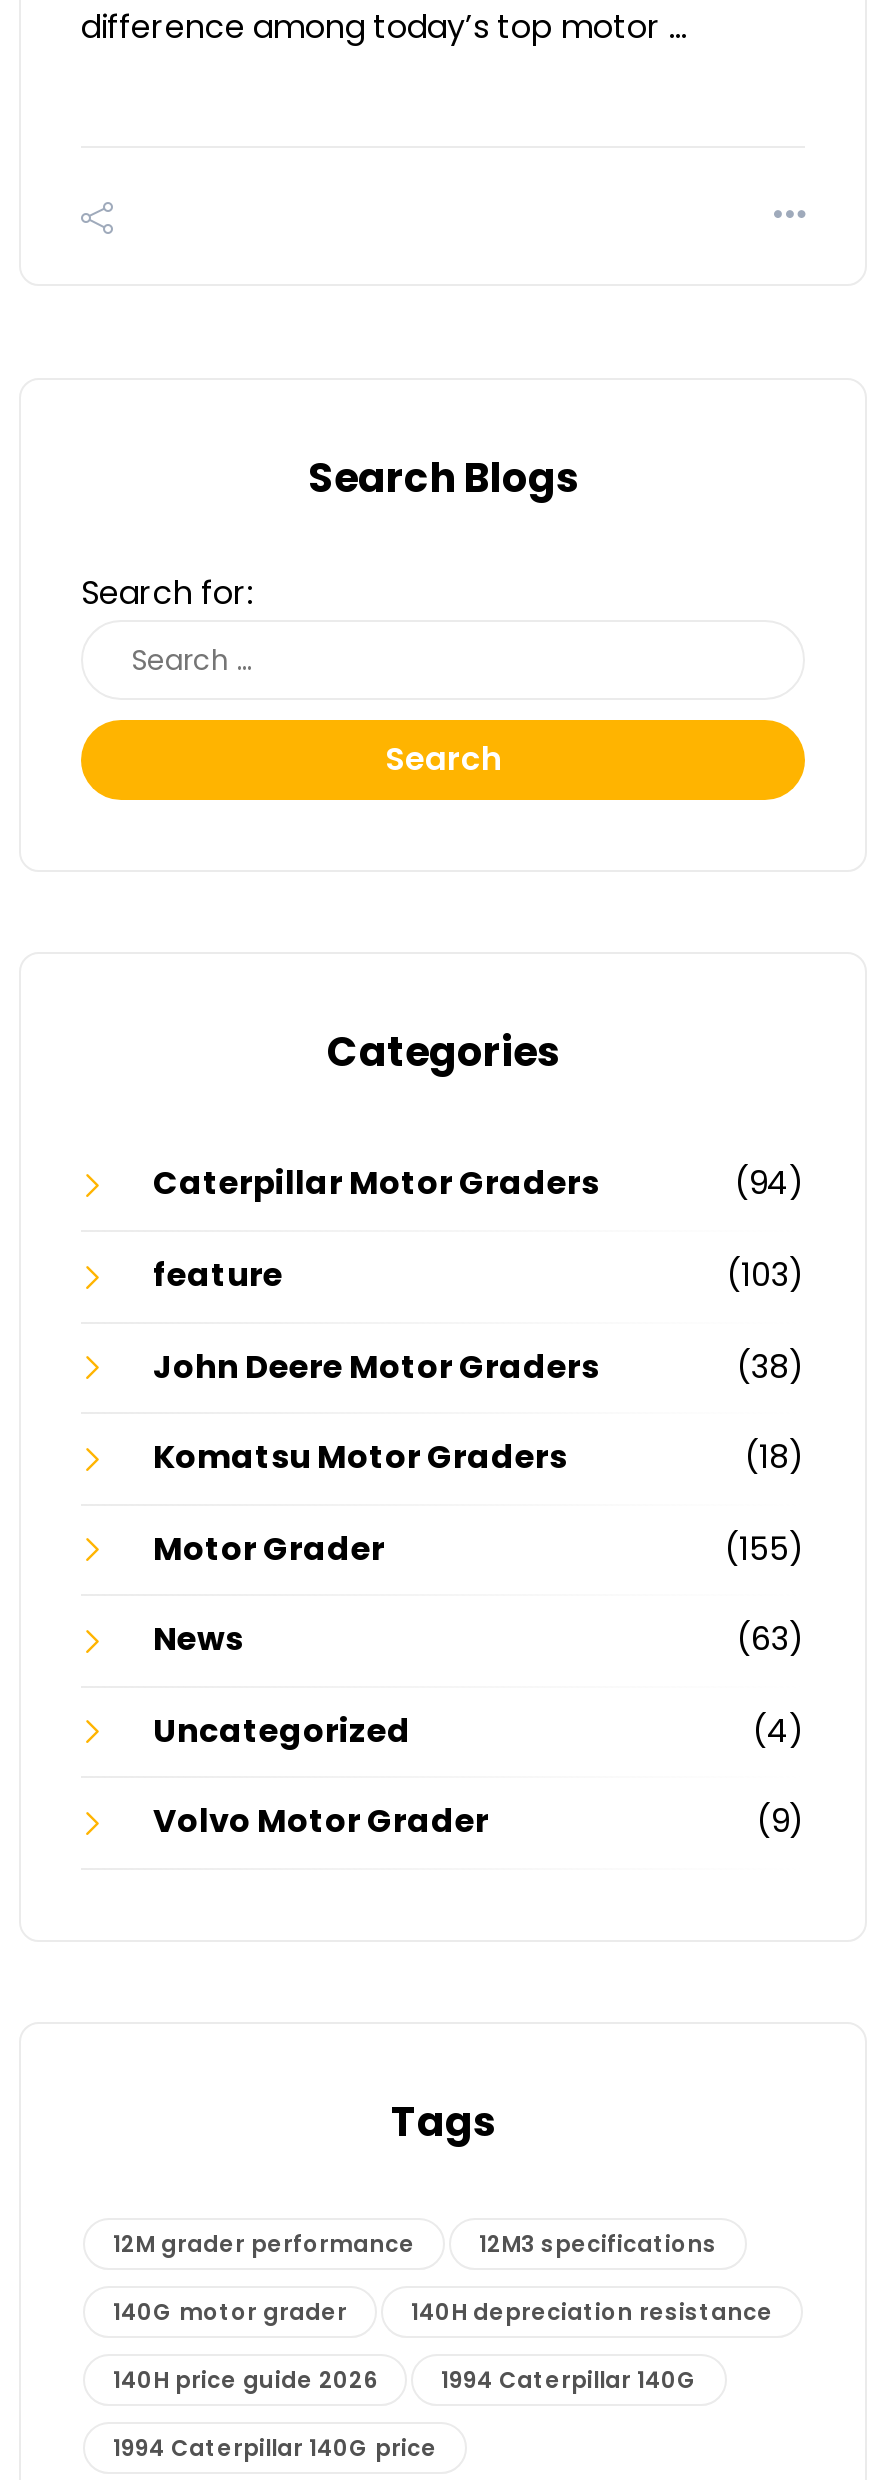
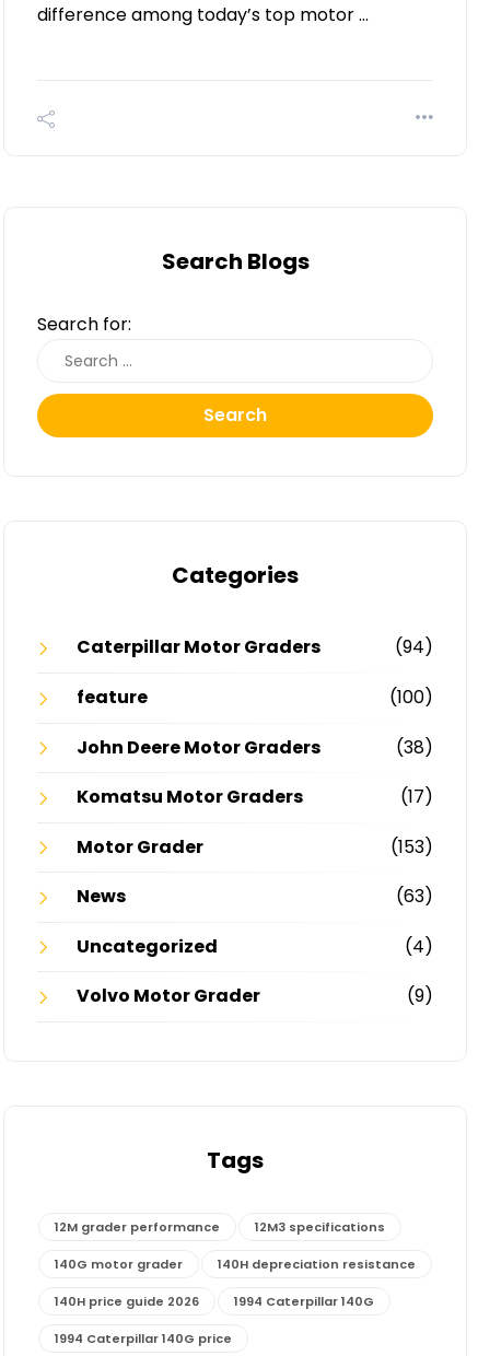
- (103)
+ (100)

- (18)
+ (17)

- (155)
+ (153)
